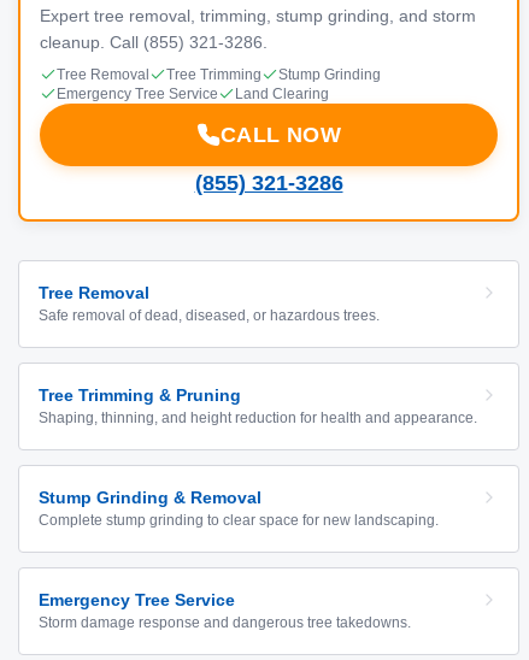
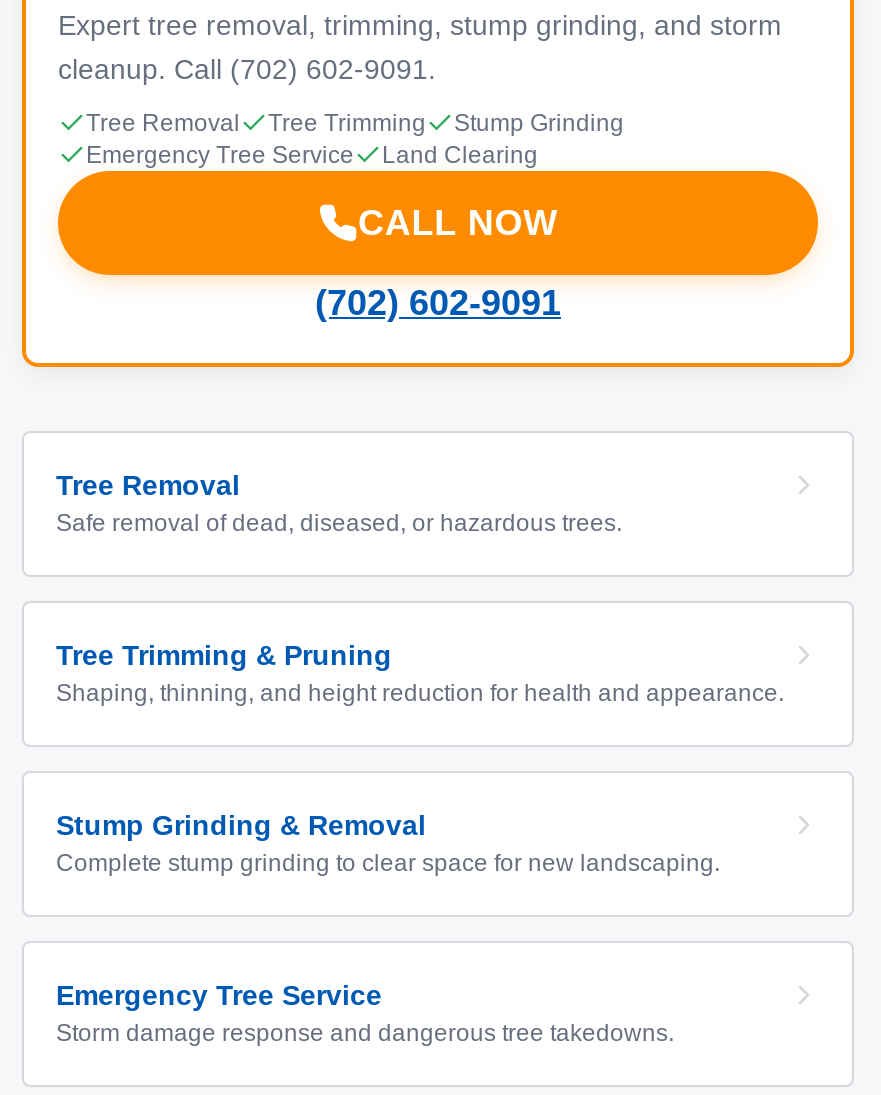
- cleanup. Call (855) 321-3286.
+ cleanup. Call (702) 602-9091.

- (855) 321-3286
+ (702) 602-9091
